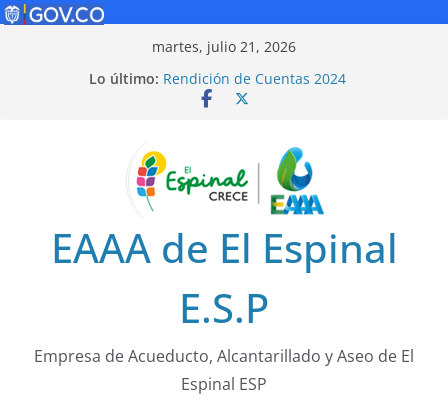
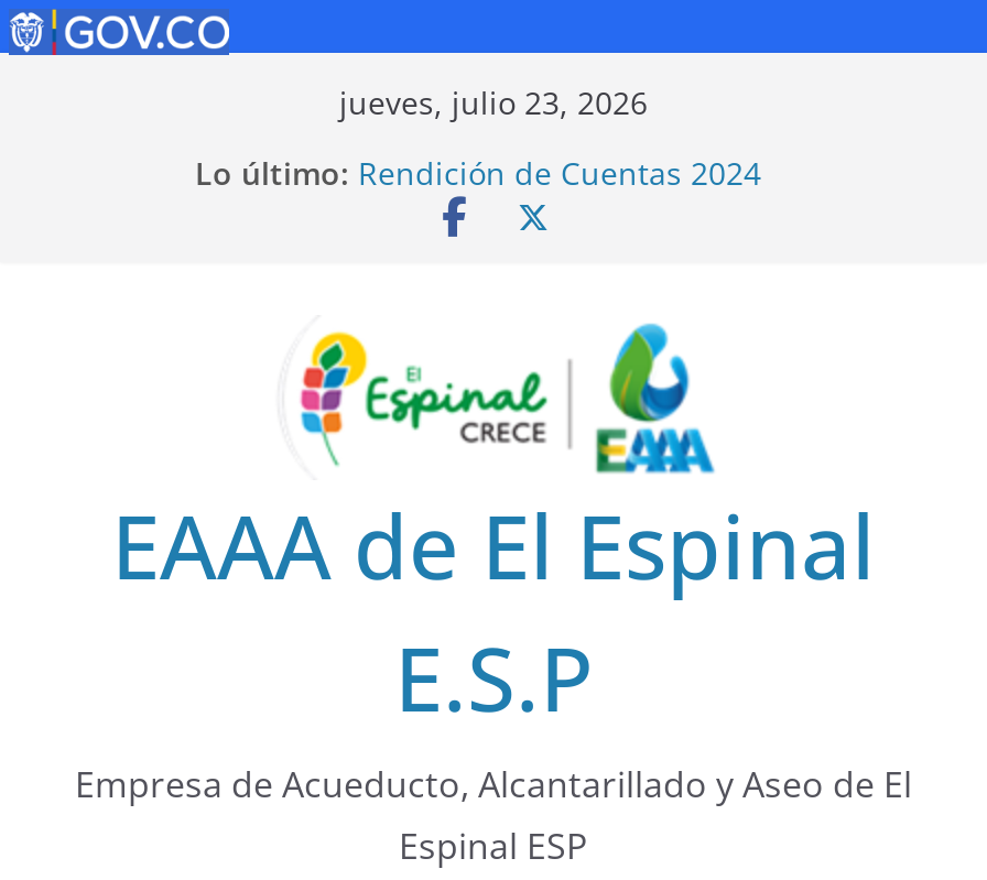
- martes, julio 21, 2026
+ jueves, julio 23, 2026
